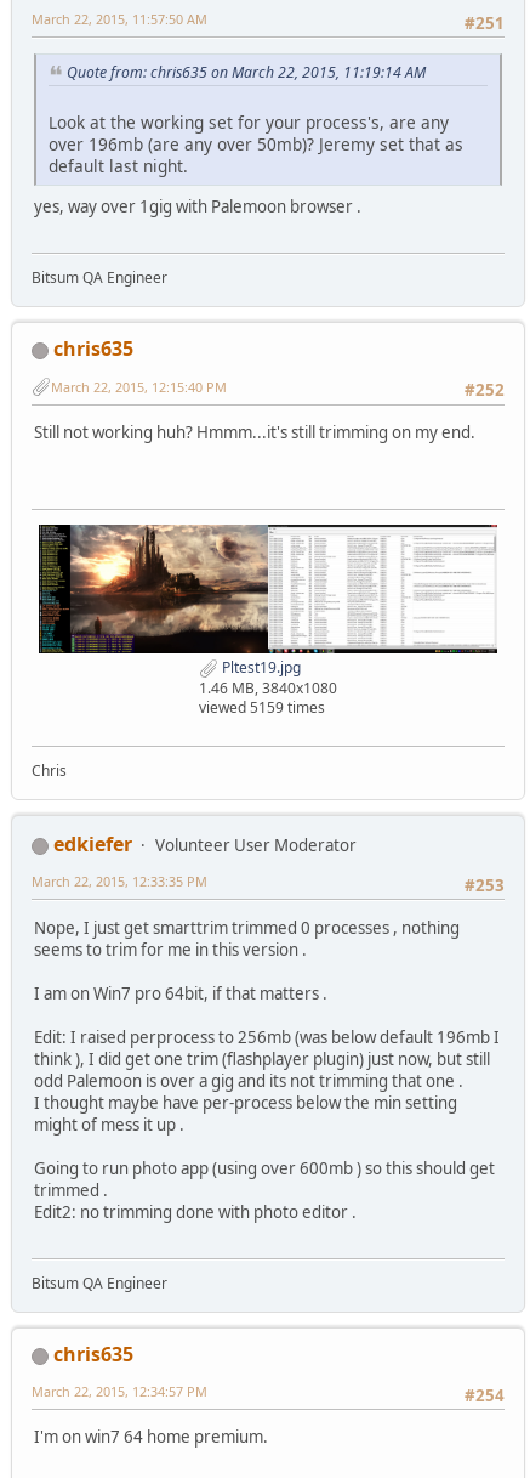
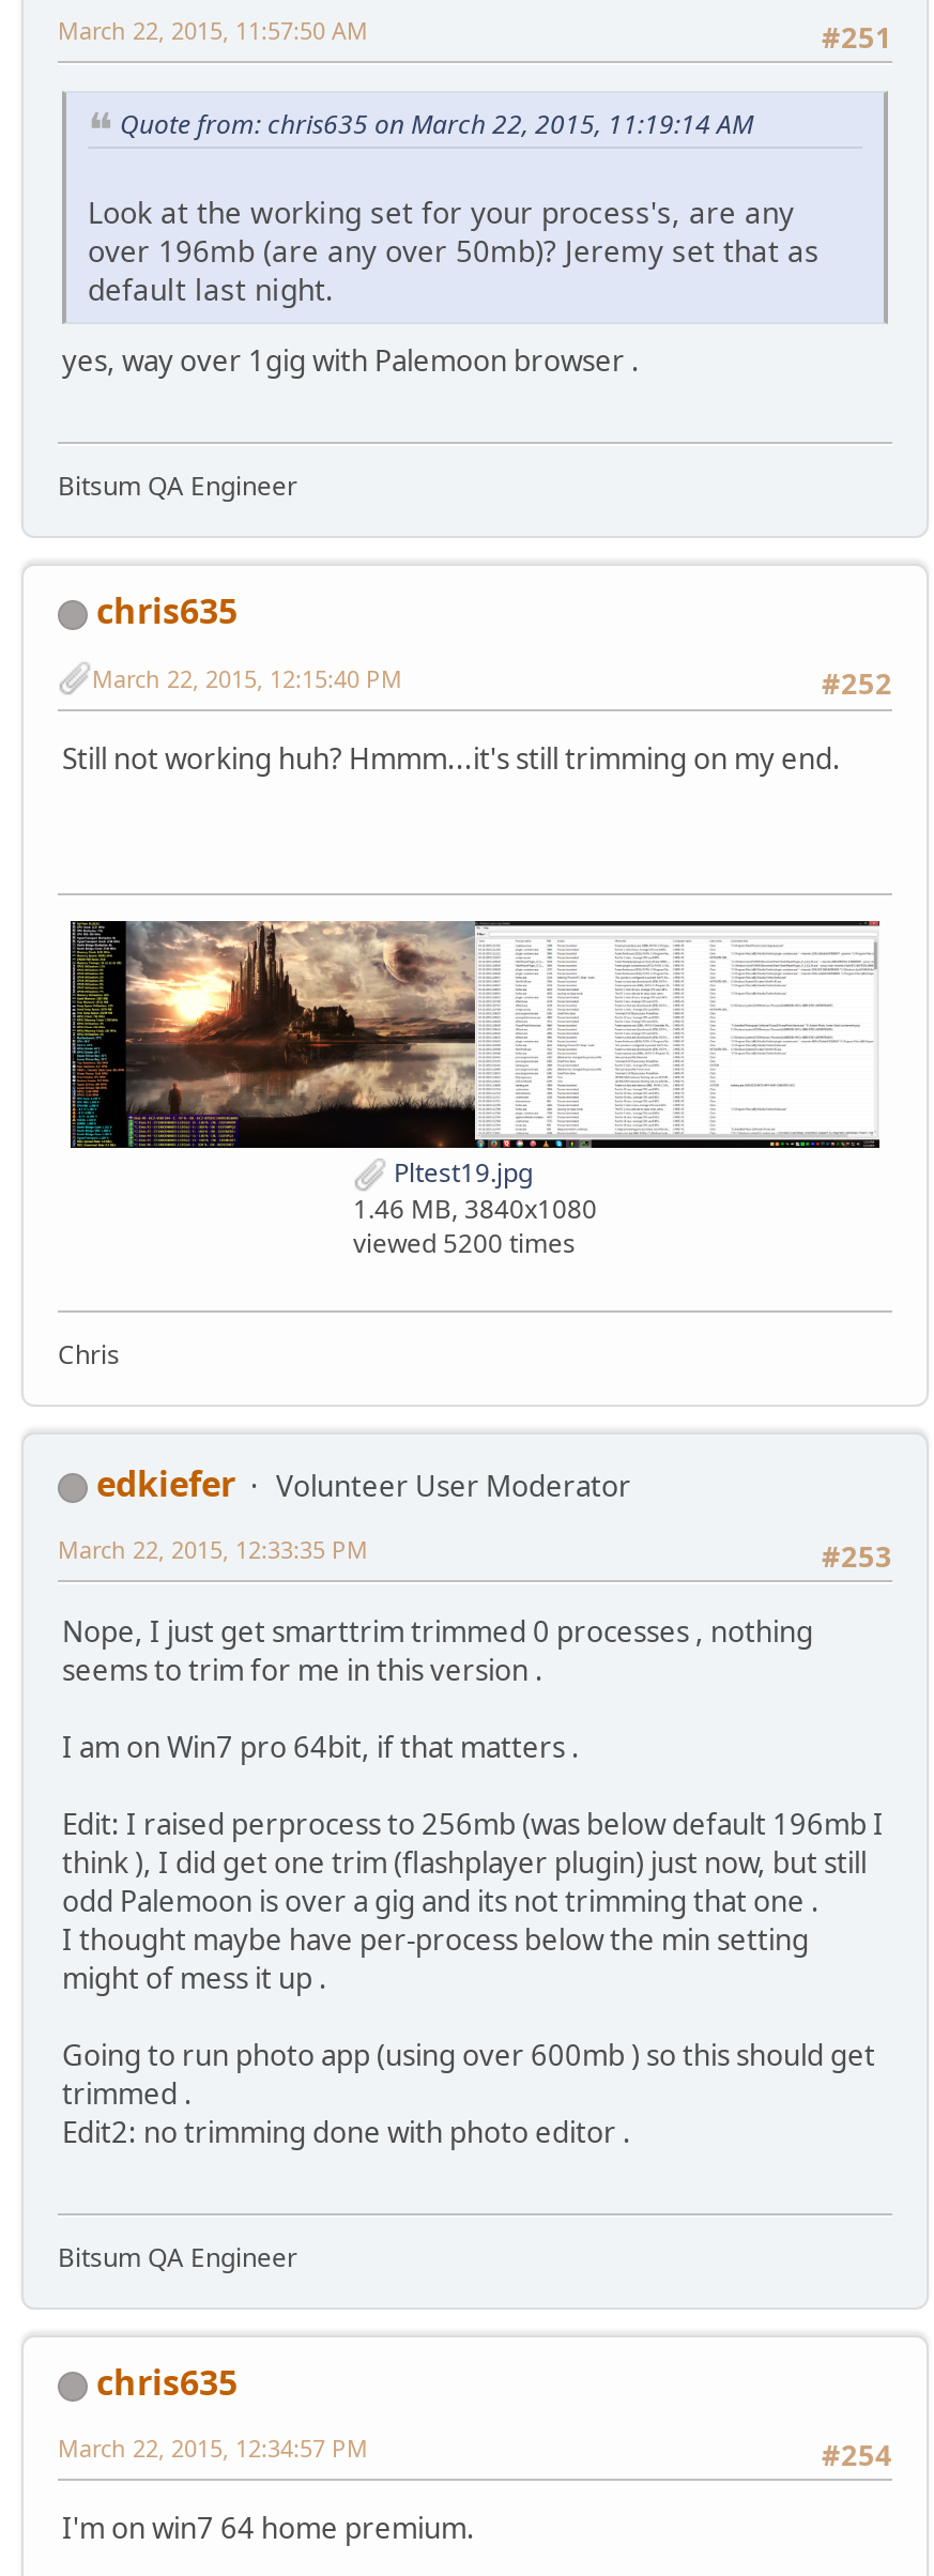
- viewed 5159 times
+ viewed 5200 times
